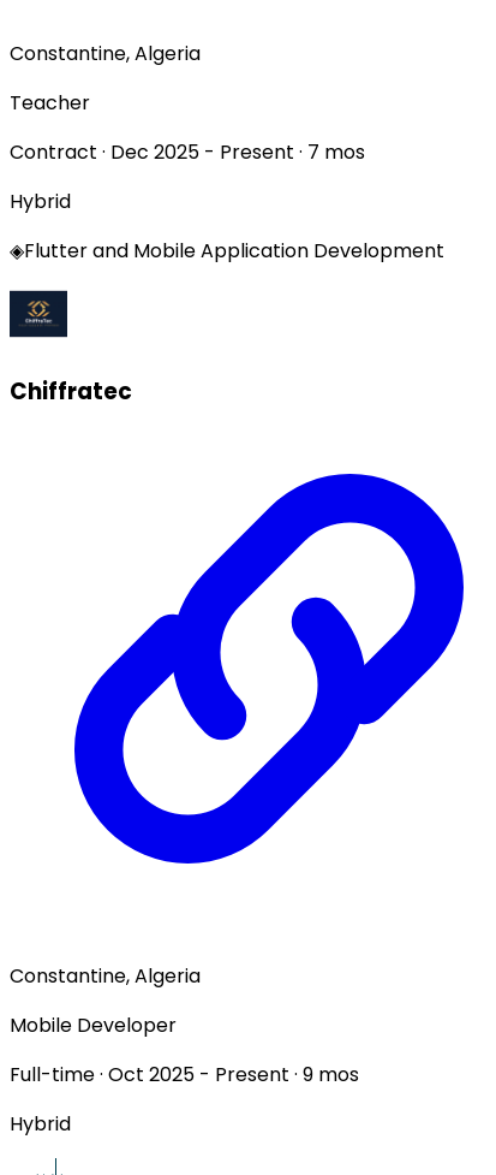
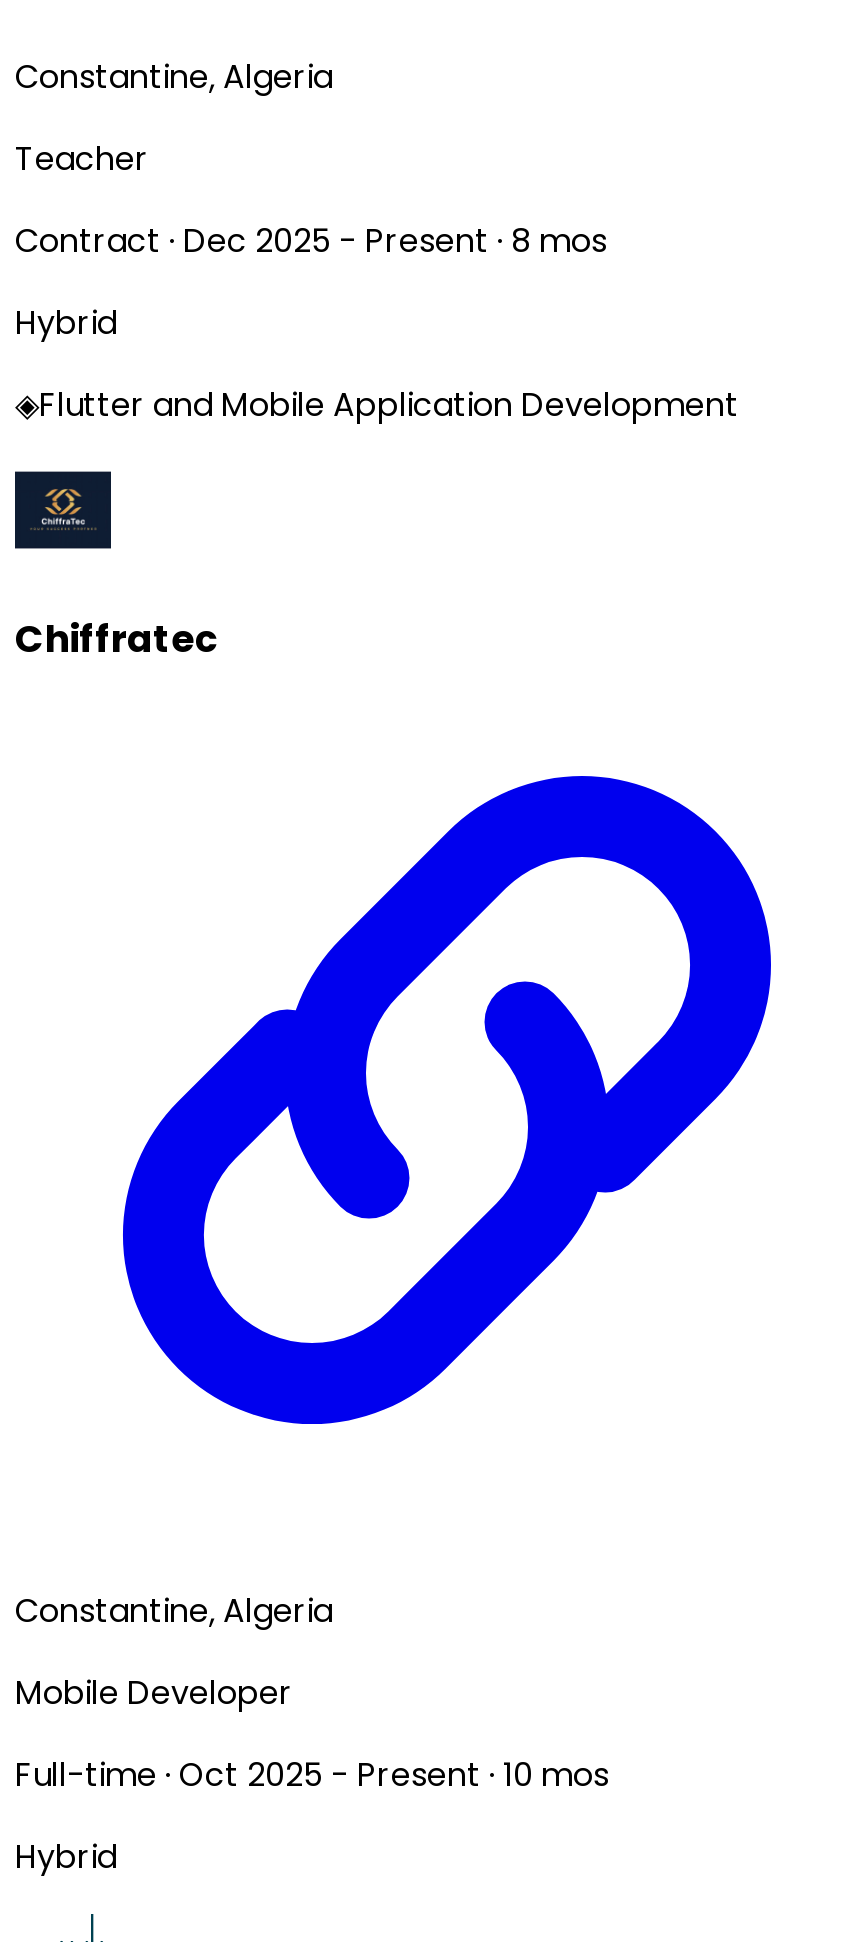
- Contract · Dec 2025 - Present · 7 mos
+ Contract · Dec 2025 - Present · 8 mos

- Full-time · Oct 2025 - Present · 9 mos
+ Full-time · Oct 2025 - Present · 10 mos
